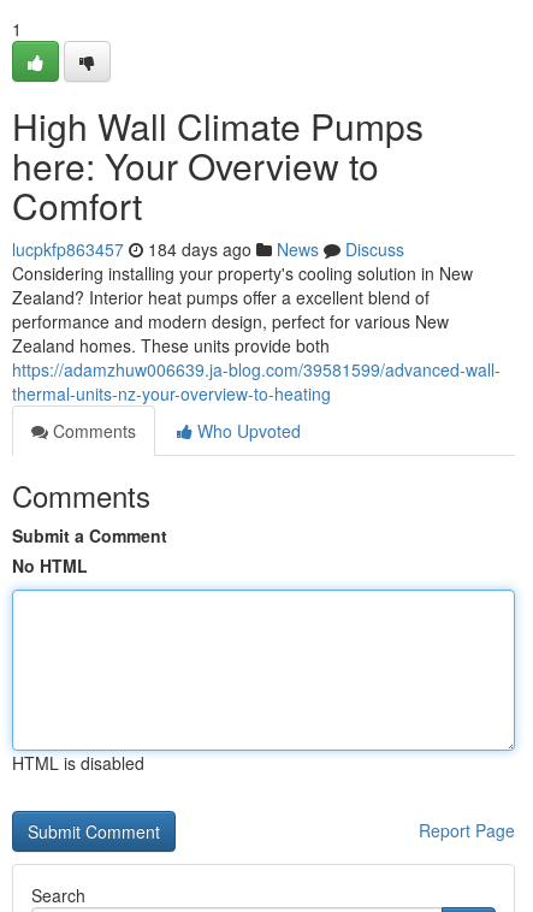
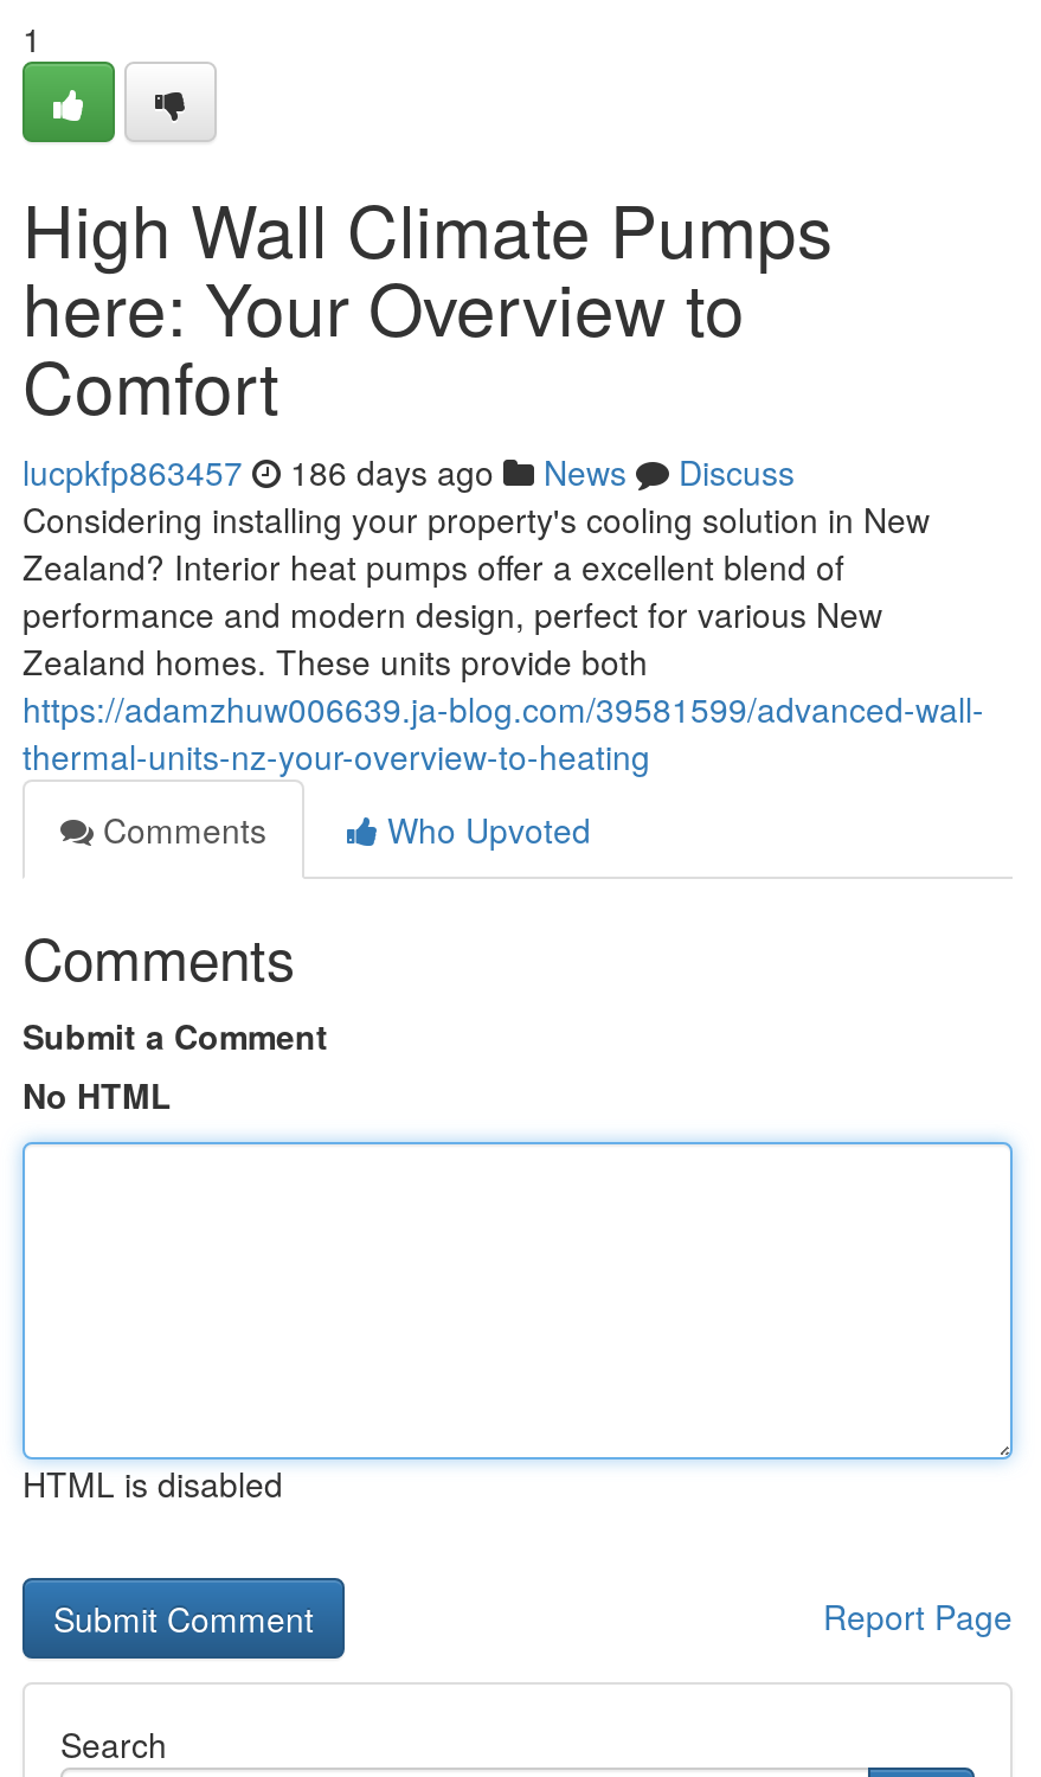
- lucpkfp863457 184 days ago News Discuss
+ lucpkfp863457 186 days ago News Discuss
